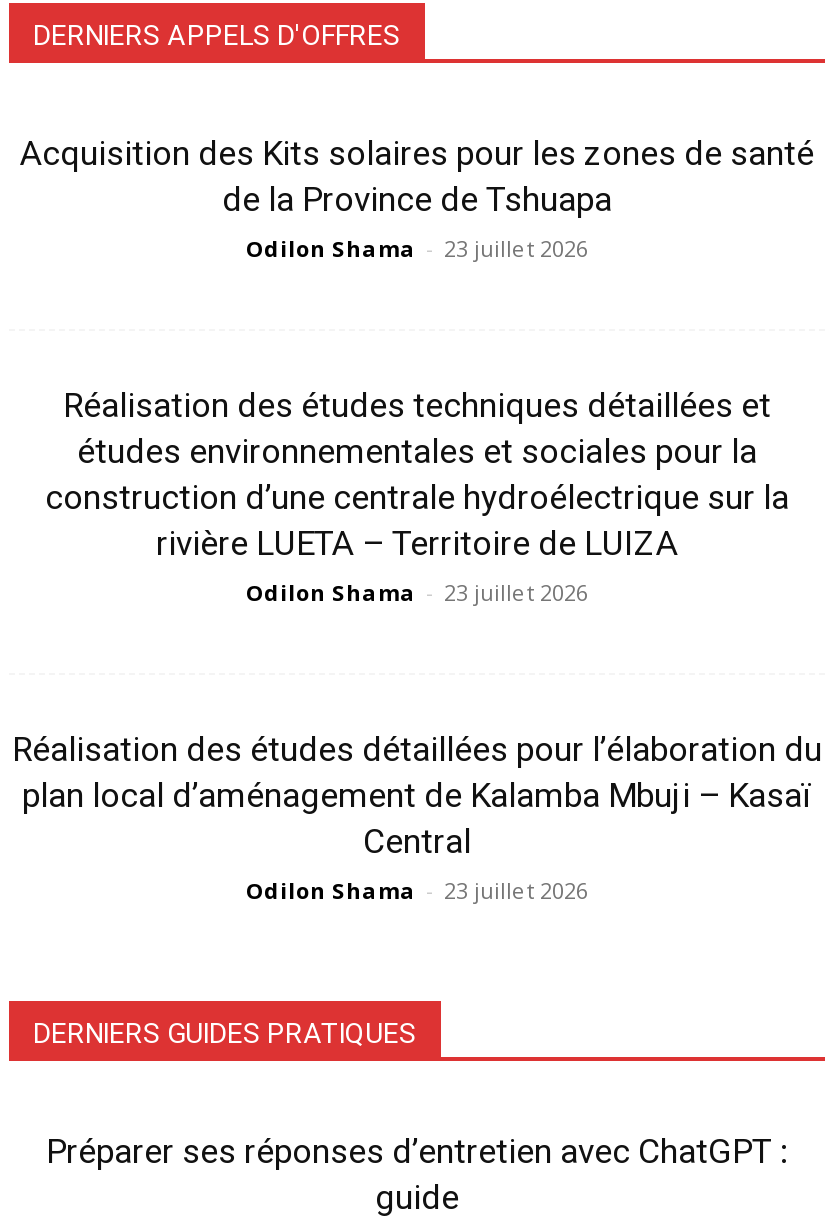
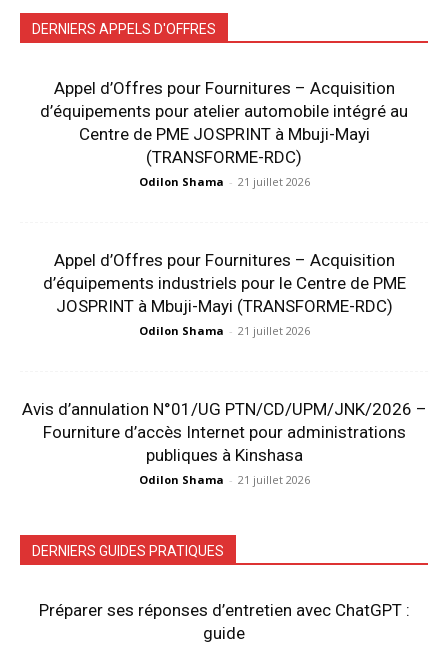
- Acquisition des Kits solaires pour les zones de santé
- de la Province de Tshuapa
- Odilon Shama - 23 juillet 2026
+ Appel d’Offres pour Fournitures – Acquisition
+ d’équipements pour atelier automobile intégré au
+ Centre de PME JOSPRINT à Mbuji-Mayi
+ (TRANSFORME-RDC)
+ Odilon Shama - 21 juillet 2026

- Réalisation des études techniques détaillées et
- études environnementales et sociales pour la
- construction d’une centrale hydroélectrique sur la
- rivière LUETA – Territoire de LUIZA
- Odilon Shama - 23 juillet 2026
+ Appel d’Offres pour Fournitures – Acquisition
+ d’équipements industriels pour le Centre de PME
+ JOSPRINT à Mbuji-Mayi (TRANSFORME-RDC)
+ Odilon Shama - 21 juillet 2026

- Réalisation des études détaillées pour l’élaboration du
- plan local d’aménagement de Kalamba Mbuji – Kasaï
- Central
- Odilon Shama - 23 juillet 2026
+ Avis d’annulation N°01/UG PTN/CD/UPM/JNK/2026 –
+ Fourniture d’accès Internet pour administrations
+ publiques à Kinshasa
+ Odilon Shama - 21 juillet 2026
